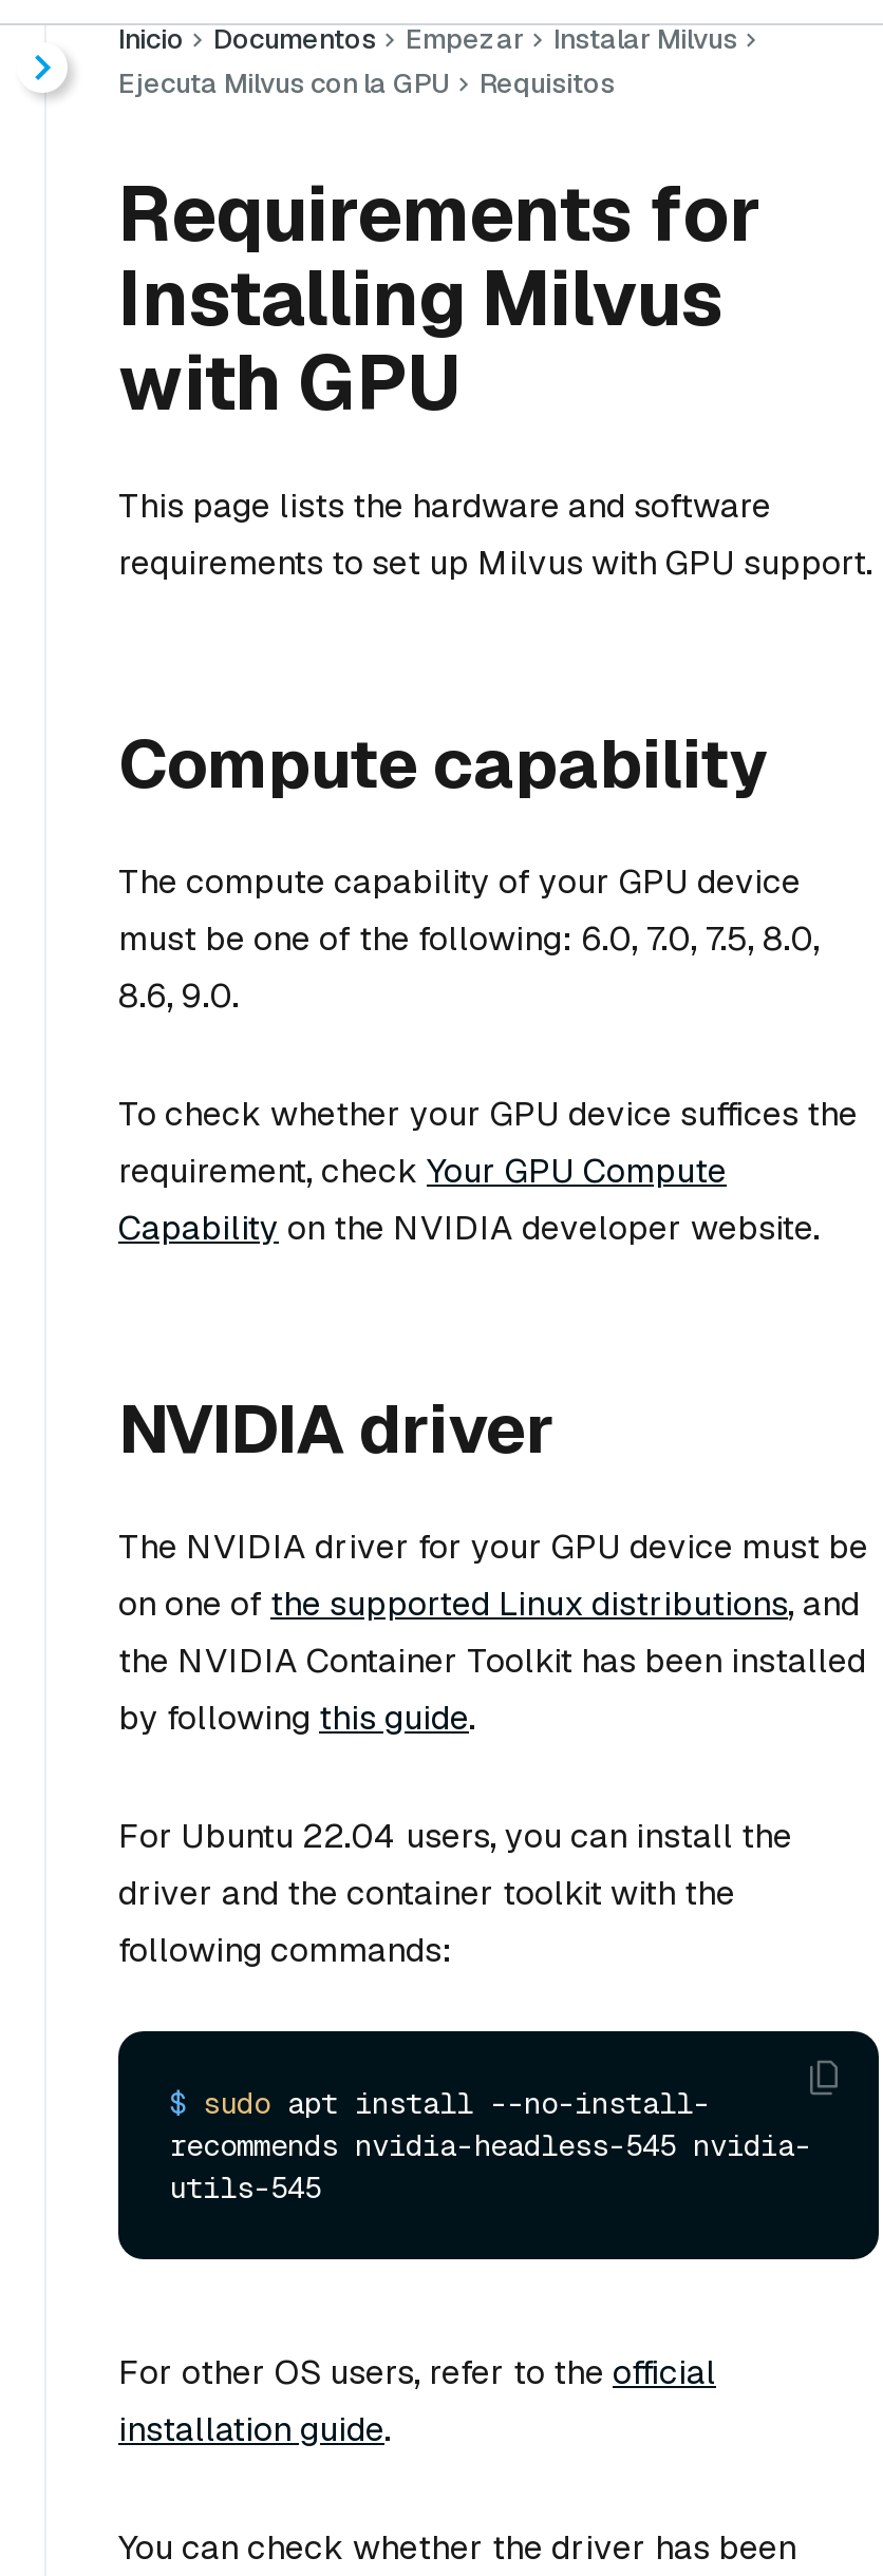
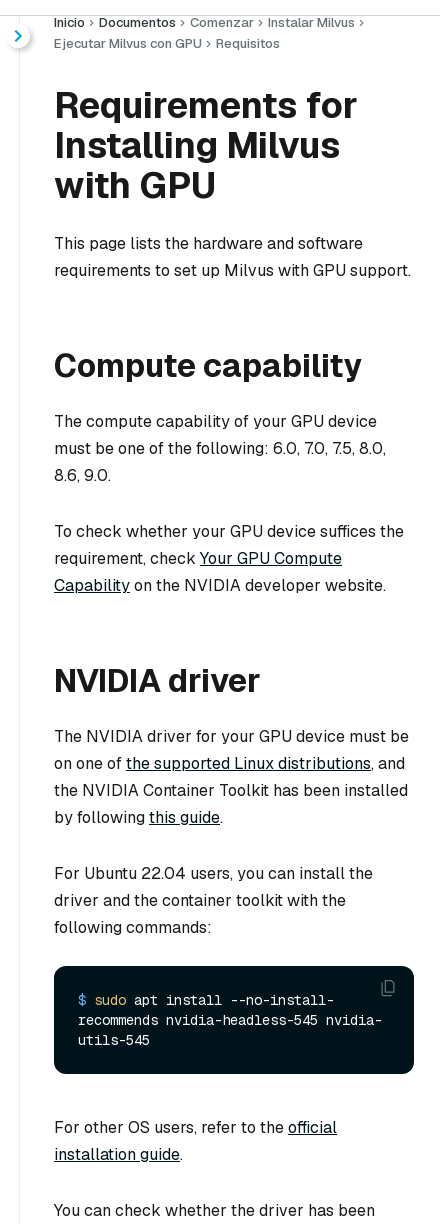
- Empezar
+ Comenzar

- Ejecuta Milvus con la GPU
+ Ejecutar Milvus con GPU
